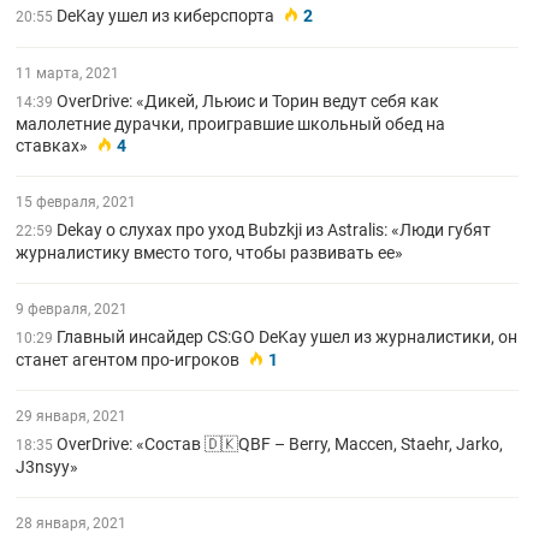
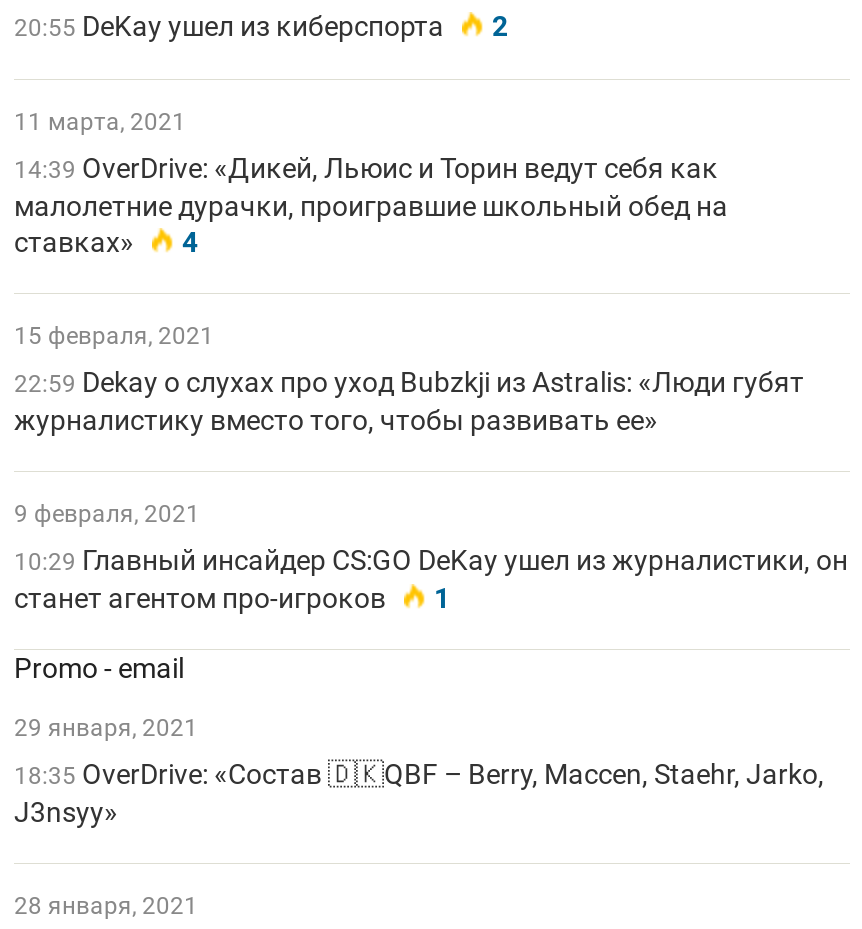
+ Promo - email
